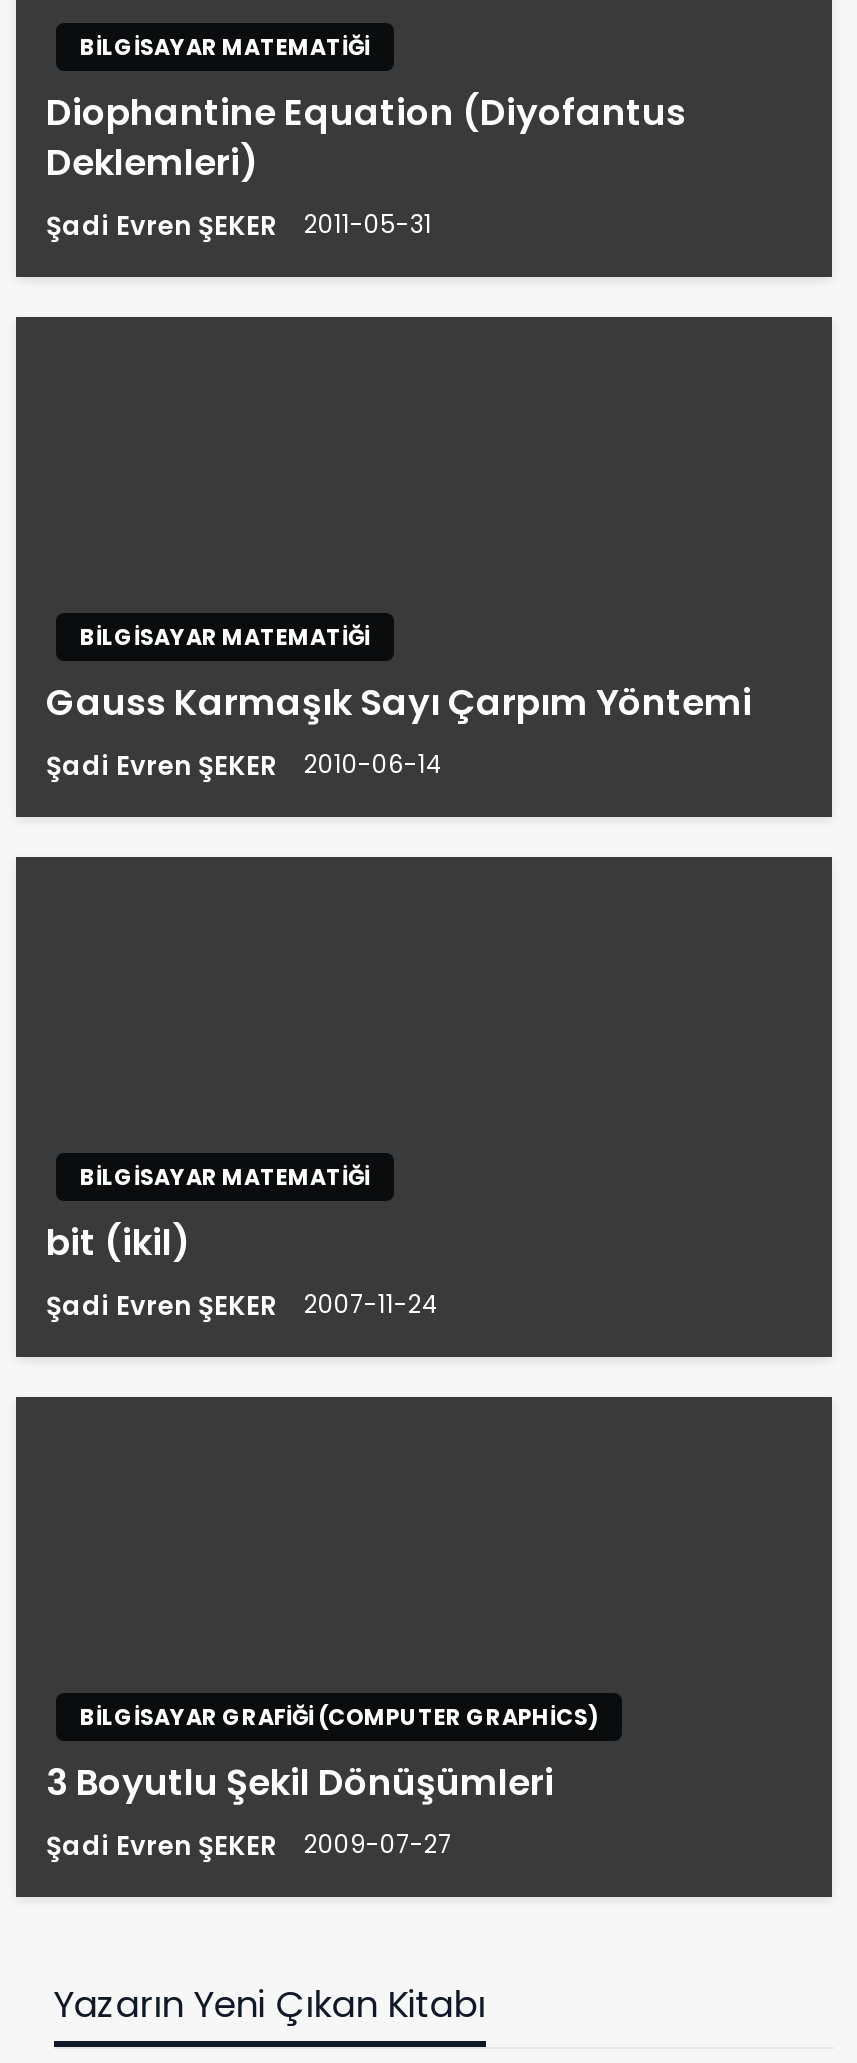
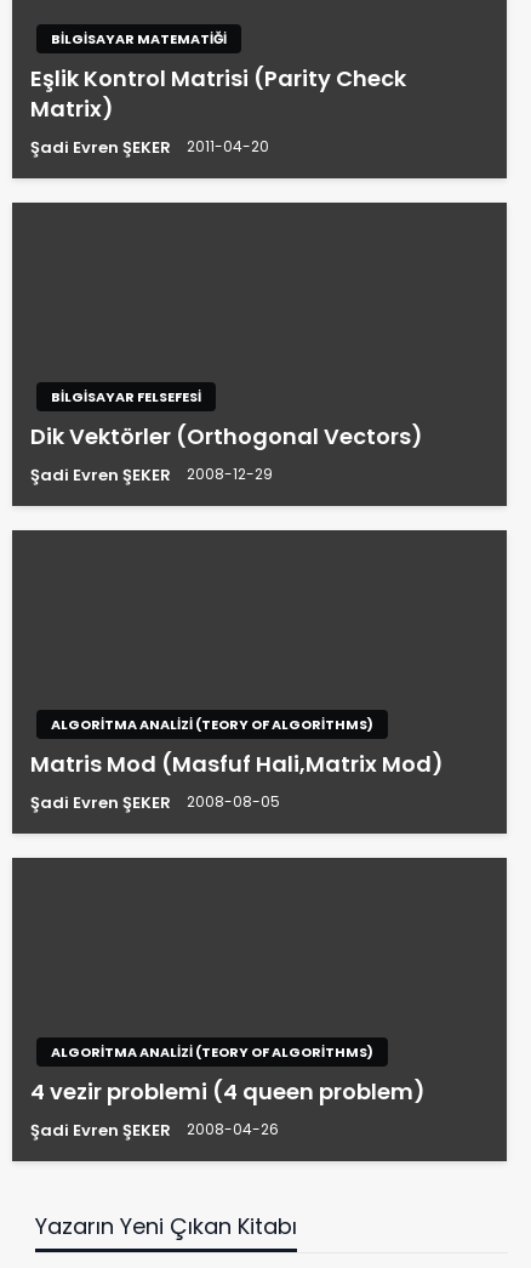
- Diophantine Equation (Diyofantus
- Deklemleri)
- Şadi Evren ŞEKER 2011-05-31
+ Eşlik Kontrol Matrisi (Parity Check
+ Matrix)
+ Şadi Evren ŞEKER 2011-04-20

- BILGISAYAR MATEMATIĞI
+ BILGISAYAR FELSEFESI

- Gauss Karmaşık Sayı Çarpım Yöntemi
- Şadi Evren ŞEKER 2010-06-14
+ Dik Vektörler (Orthogonal Vectors)
+ Şadi Evren ŞEKER 2008-12-29

- BILGISAYAR MATEMATIĞI
+ ALGORITMA ANALIZI (TEORY OF ALGORITHMS)

- bit (ikil)
- Şadi Evren ŞEKER 2007-11-24
+ Matris Mod (Masfuf Hali,Matrix Mod)
+ Şadi Evren ŞEKER 2008-08-05

- BILGISAYAR GRAFIĞI (COMPUTER GRAPHICS)
+ ALGORITMA ANALIZI (TEORY OF ALGORITHMS)

- 3 Boyutlu Şekil Dönüşümleri
- Şadi Evren ŞEKER 2009-07-27
+ 4 vezir problemi (4 queen problem)
+ Şadi Evren ŞEKER 2008-04-26
